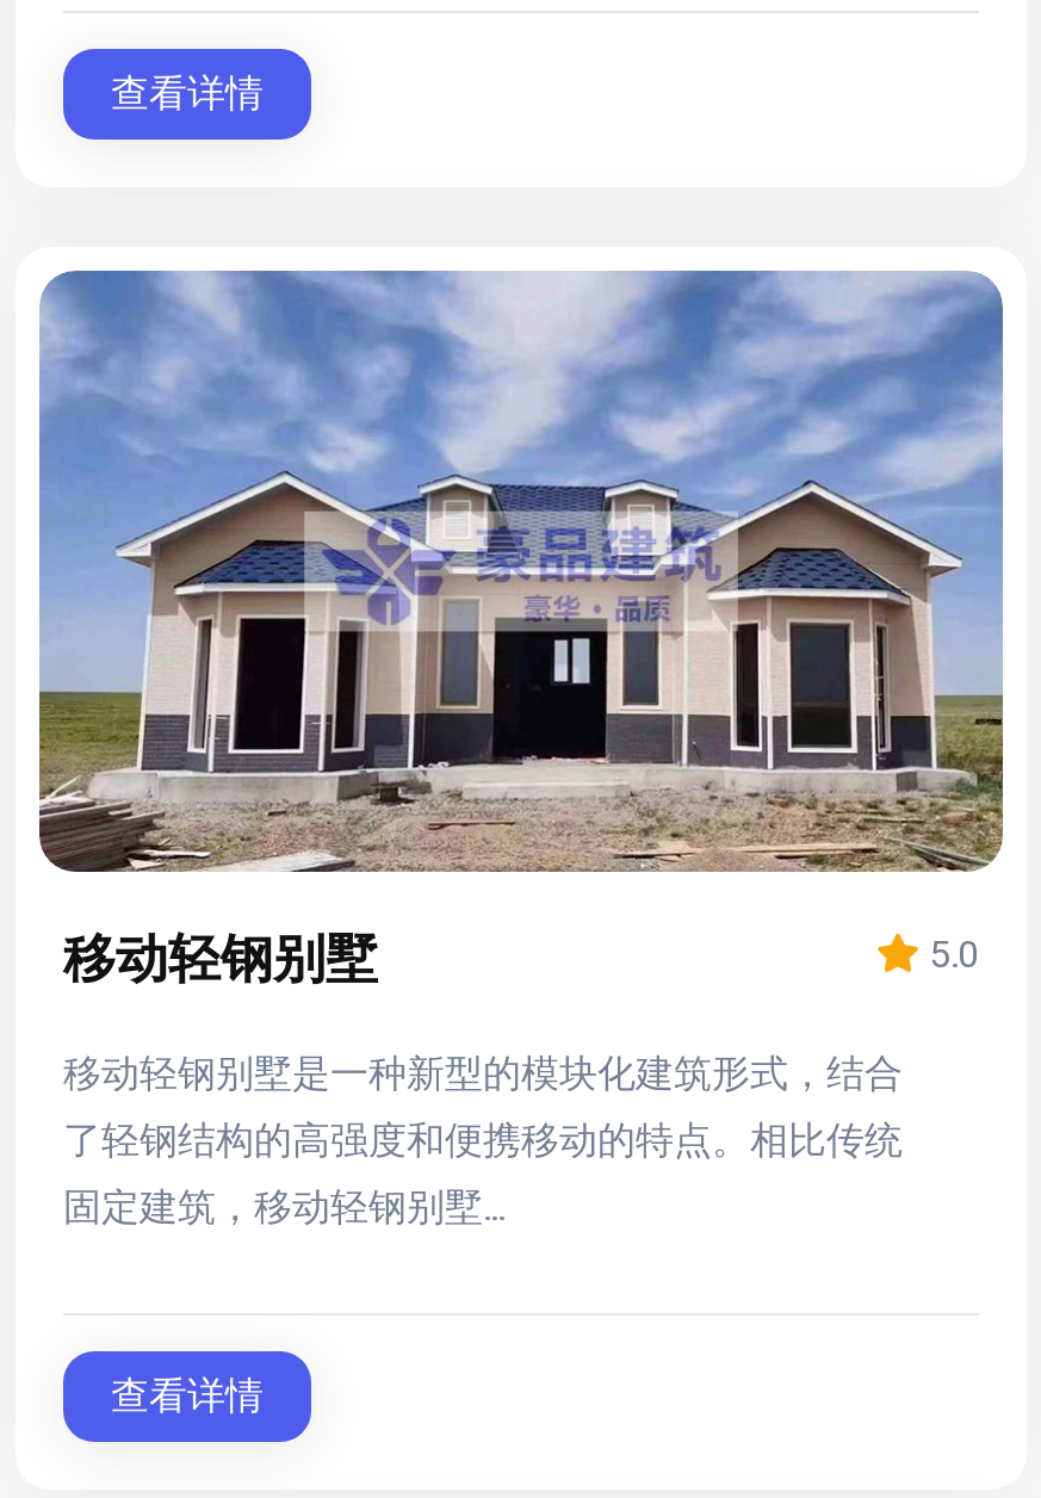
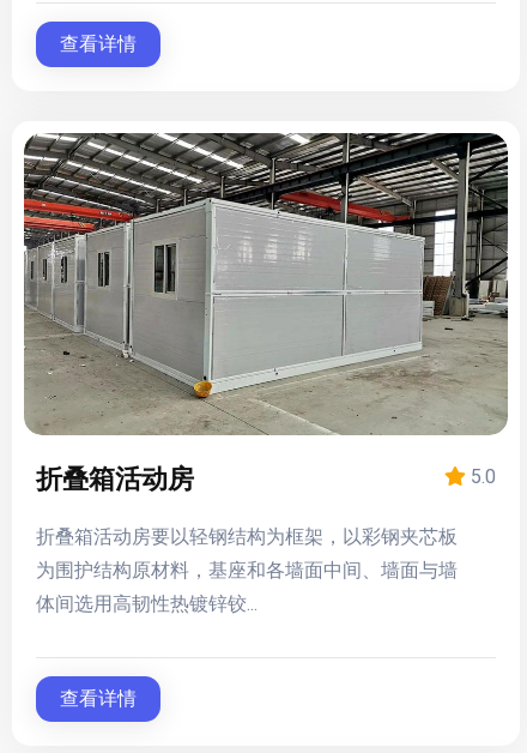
- [image]
- 移动轻钢别墅
+ [image]
+ 折叠箱活动房

- 移动轻钢别墅是一种新型的模块化建筑形式，结合
+ 折叠箱活动房要以轻钢结构为框架，以彩钢夹芯板

- 了轻钢结构的高强度和便携移动的特点。相比传统
+ 为围护结构原材料，基座和各墙面中间、墙面与墙

- 固定建筑，移动轻钢别墅...
+ 体间选用高韧性热镀锌铰...
